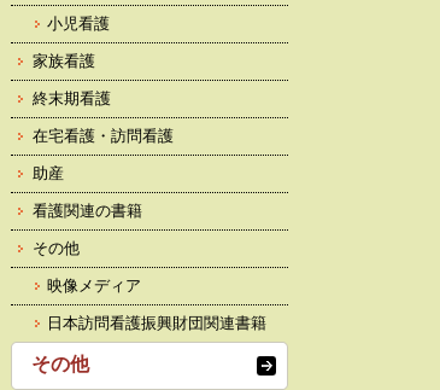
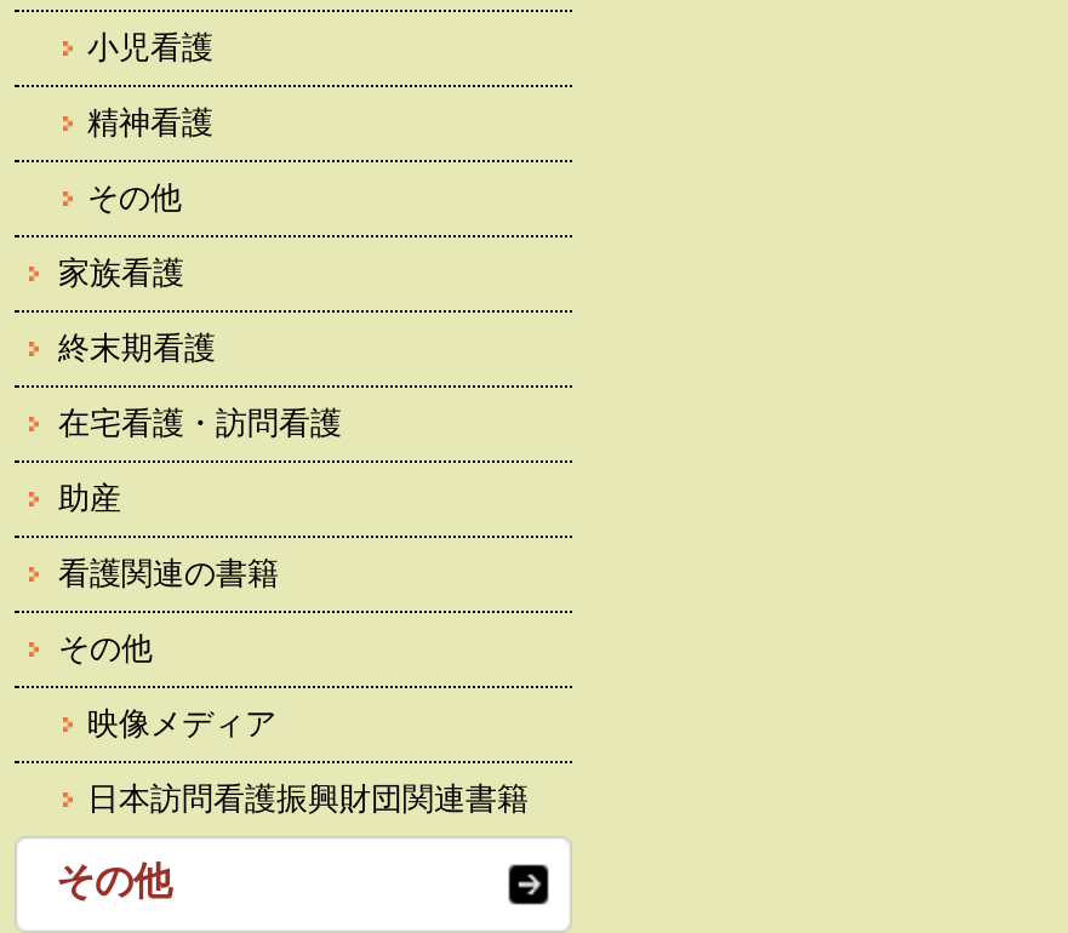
+ 精神看護
+ その他
